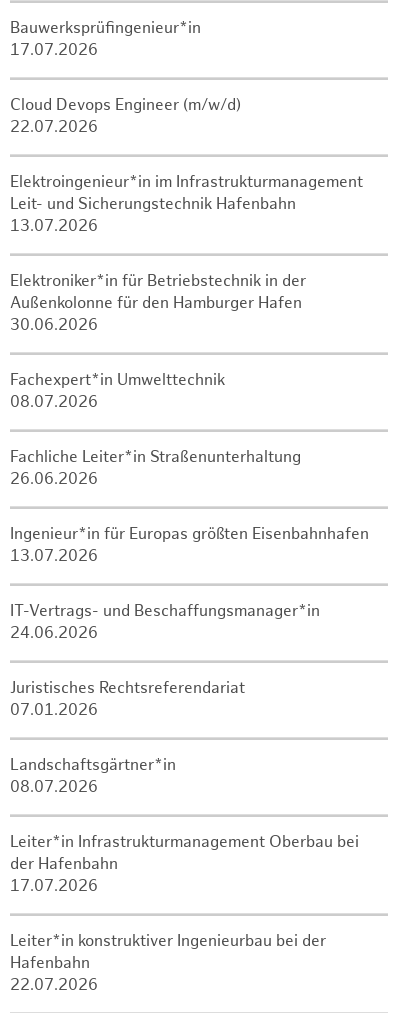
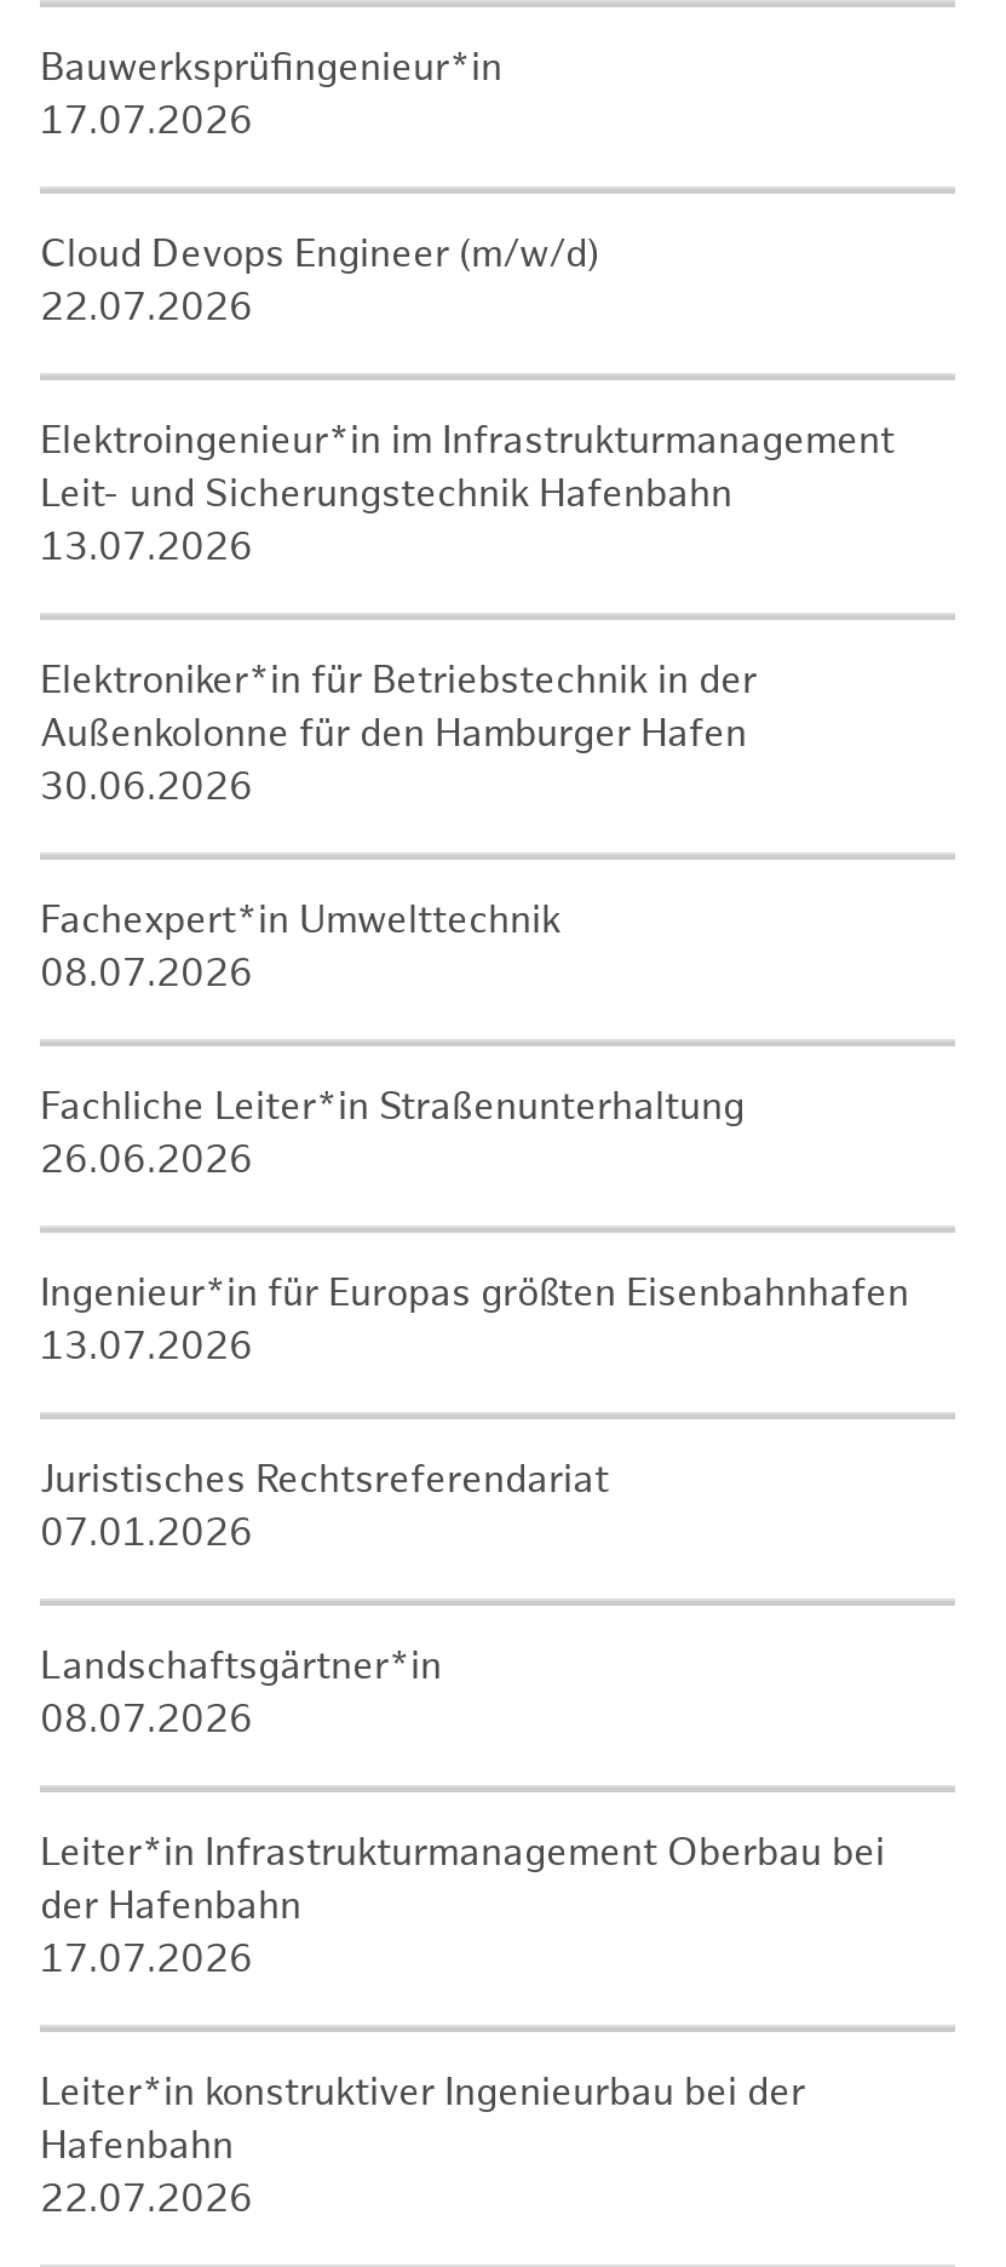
- IT-Vertrags- und Beschaffungsmanager*in
- 24.06.2026
